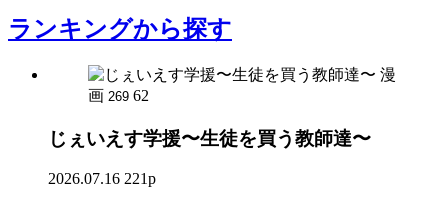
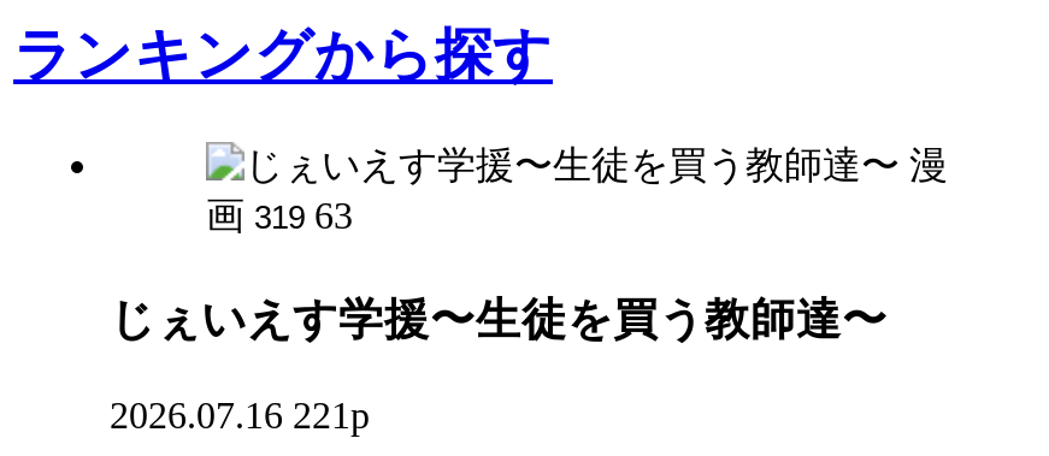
- 画 269 62
+ 画 319 63
